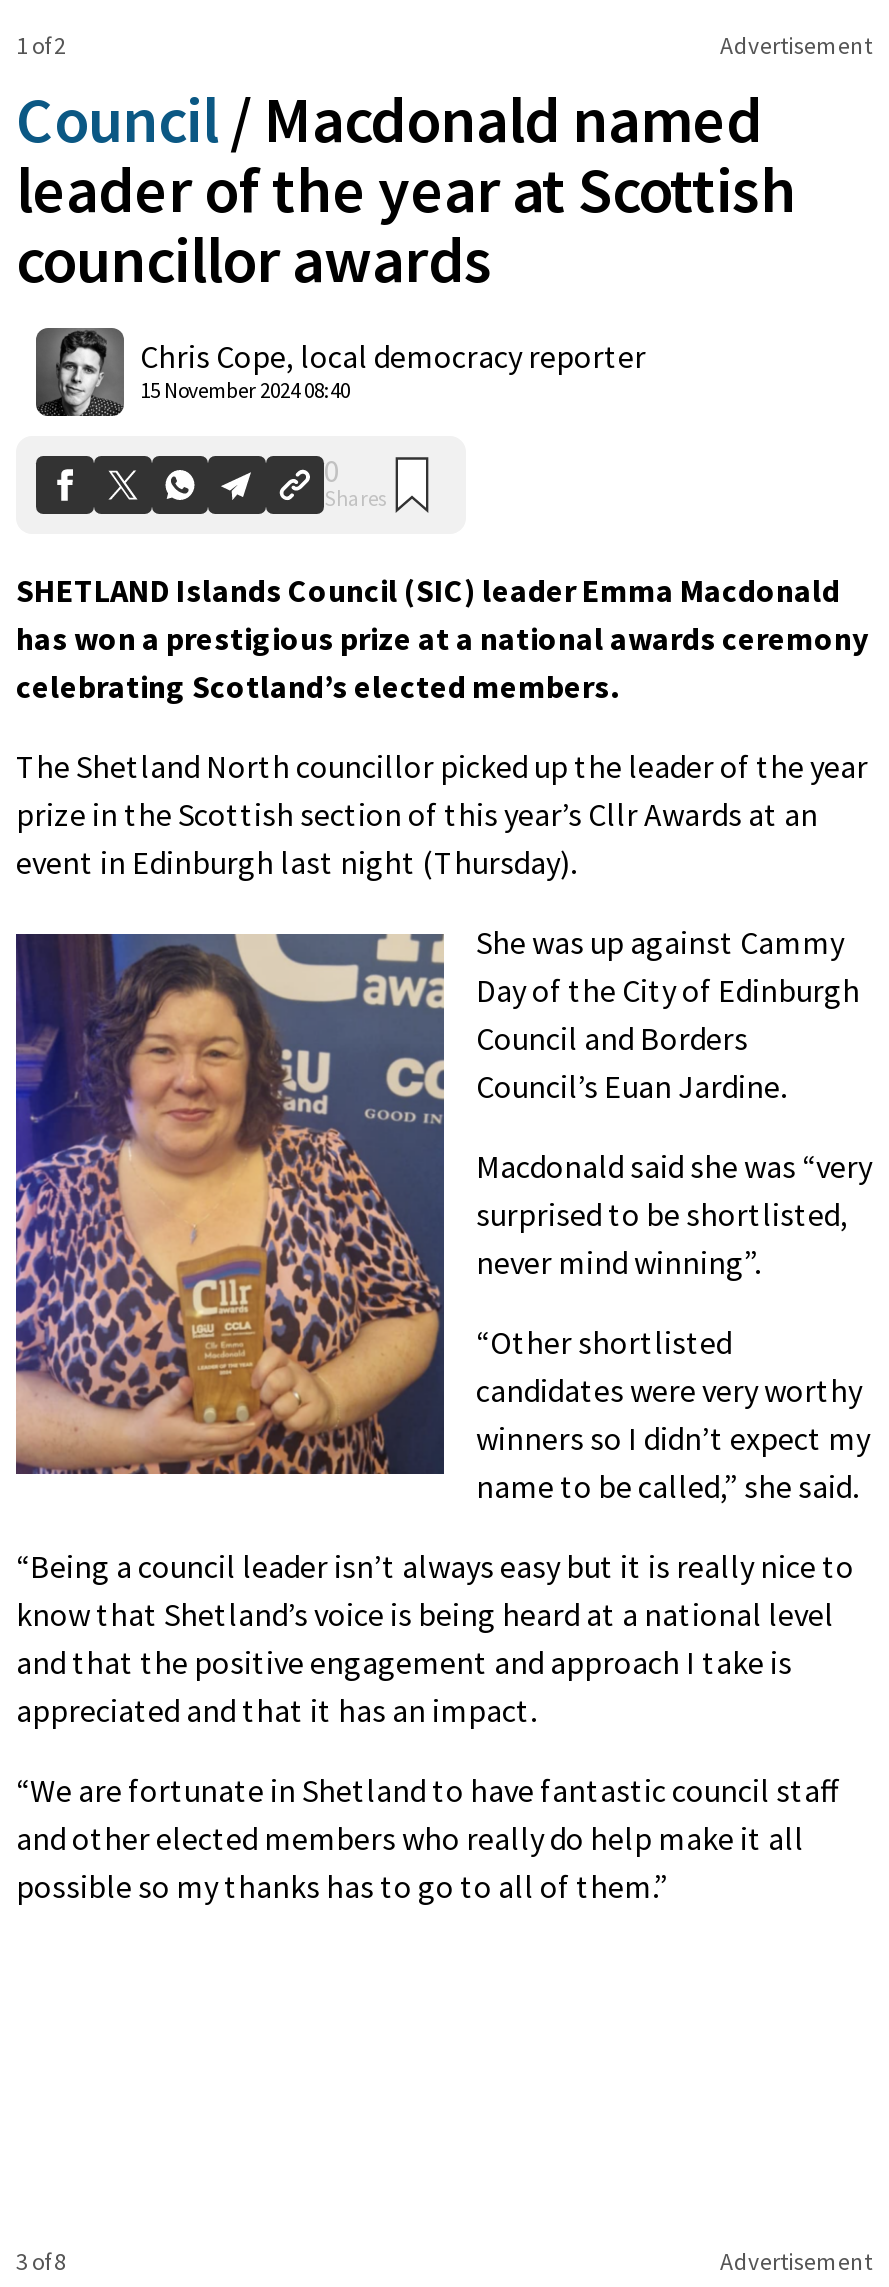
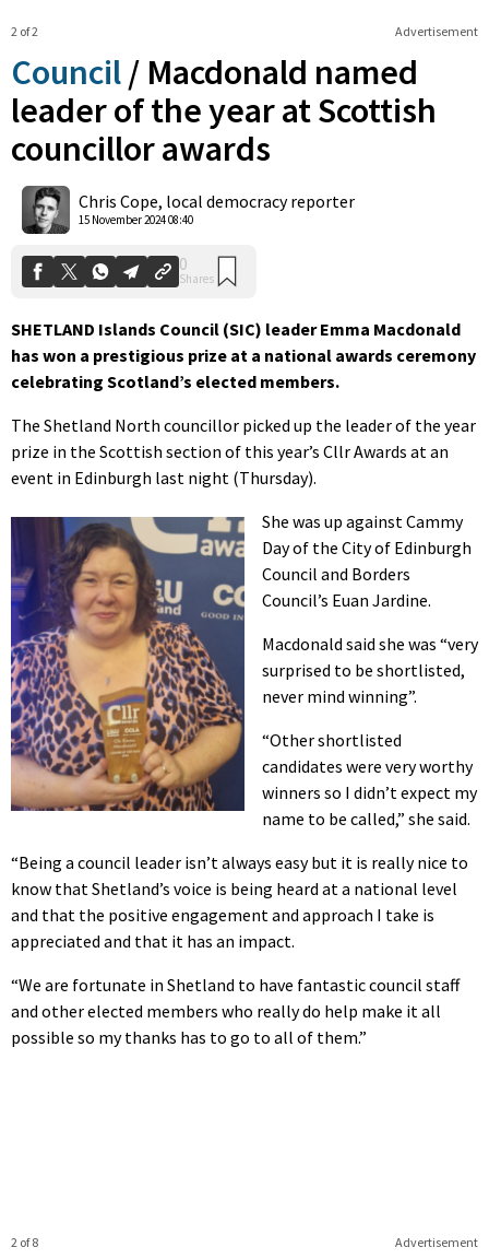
- 1 of 2
+ 2 of 2

- 3 of 8
+ 2 of 8
